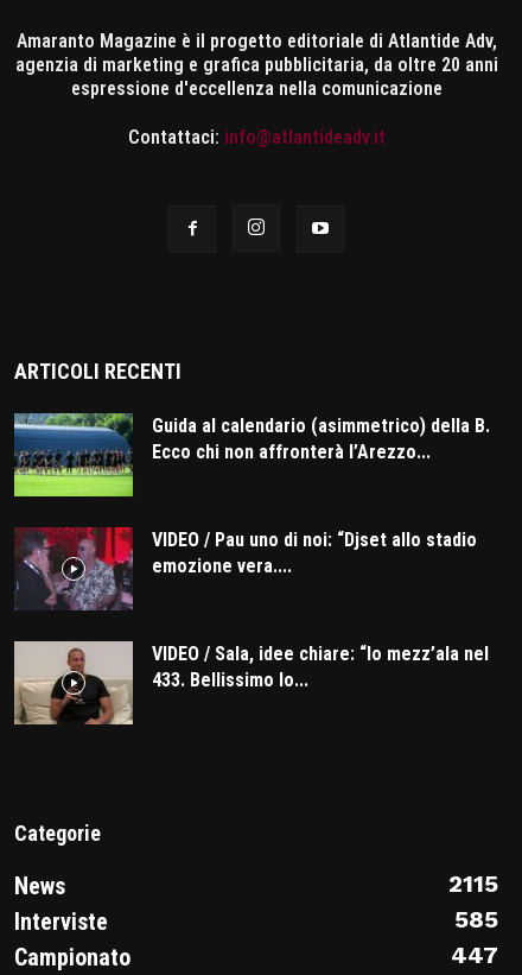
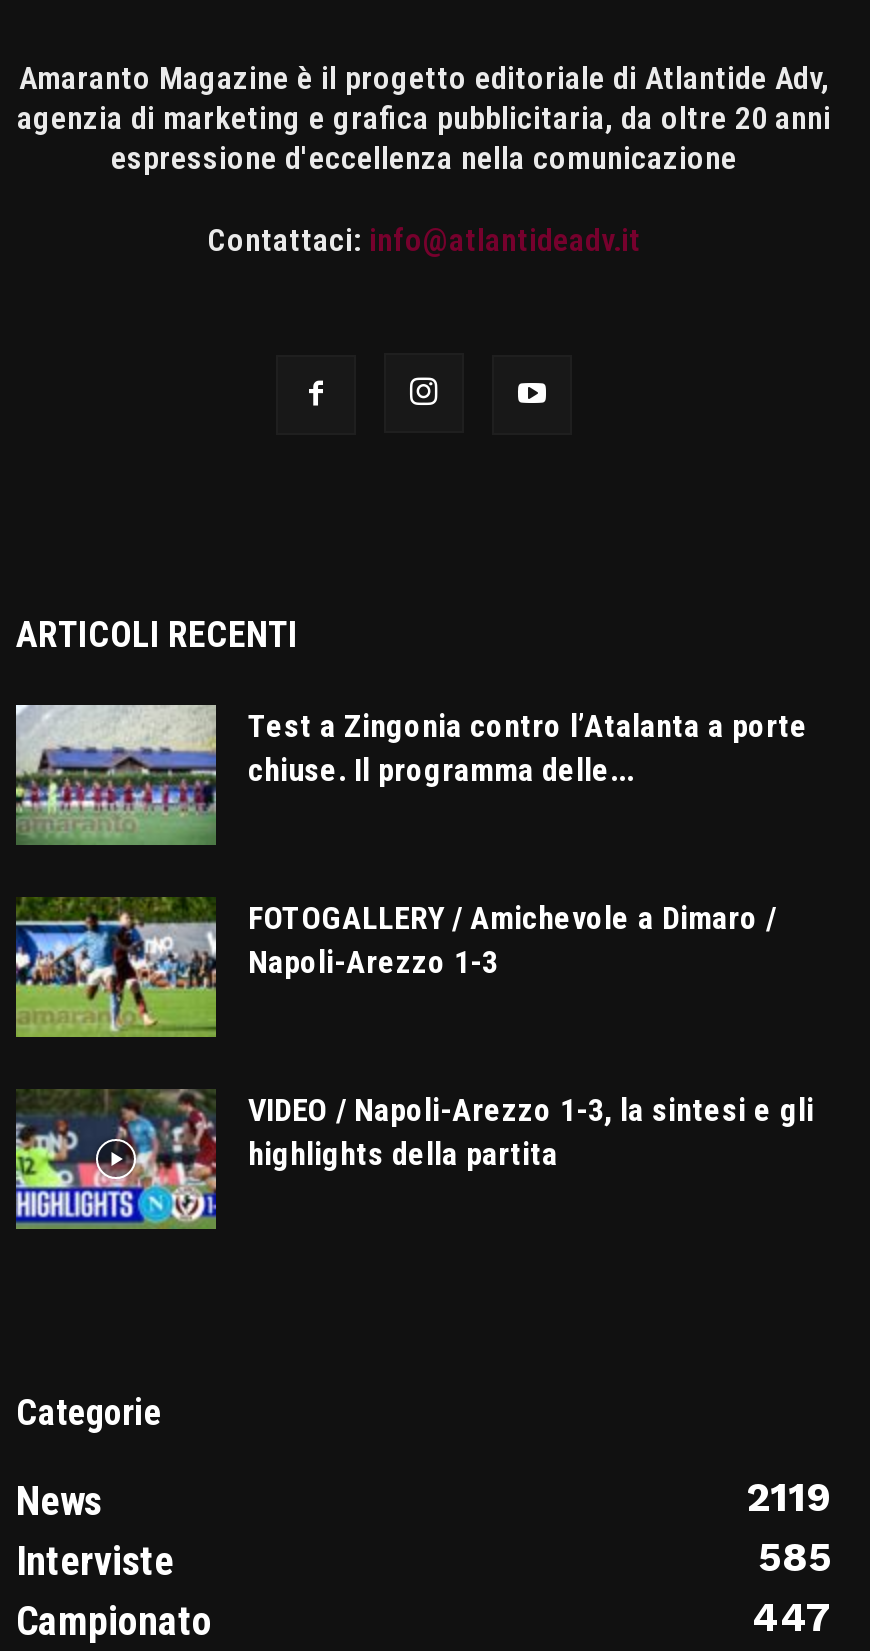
- [image]
- Guida al calendario (asimmetrico) della B.
- Ecco chi non affronterà l’Arezzo...
+ [image]
+ Test a Zingonia contro l’Atalanta a porte
+ chiuse. Il programma delle...

- [image]
- VIDEO / Pau uno di noi: “Djset allo stadio
- emozione vera....
+ [image]
+ FOTOGALLERY / Amichevole a Dimaro /
+ Napoli-Arezzo 1-3

- [image]
- VIDEO / Sala, idee chiare: “Io mezz’ala nel
- 433. Bellissimo lo...
+ [image]
+ VIDEO / Napoli-Arezzo 1-3, la sintesi e gli
+ highlights della partita

- 2115
+ 2119
